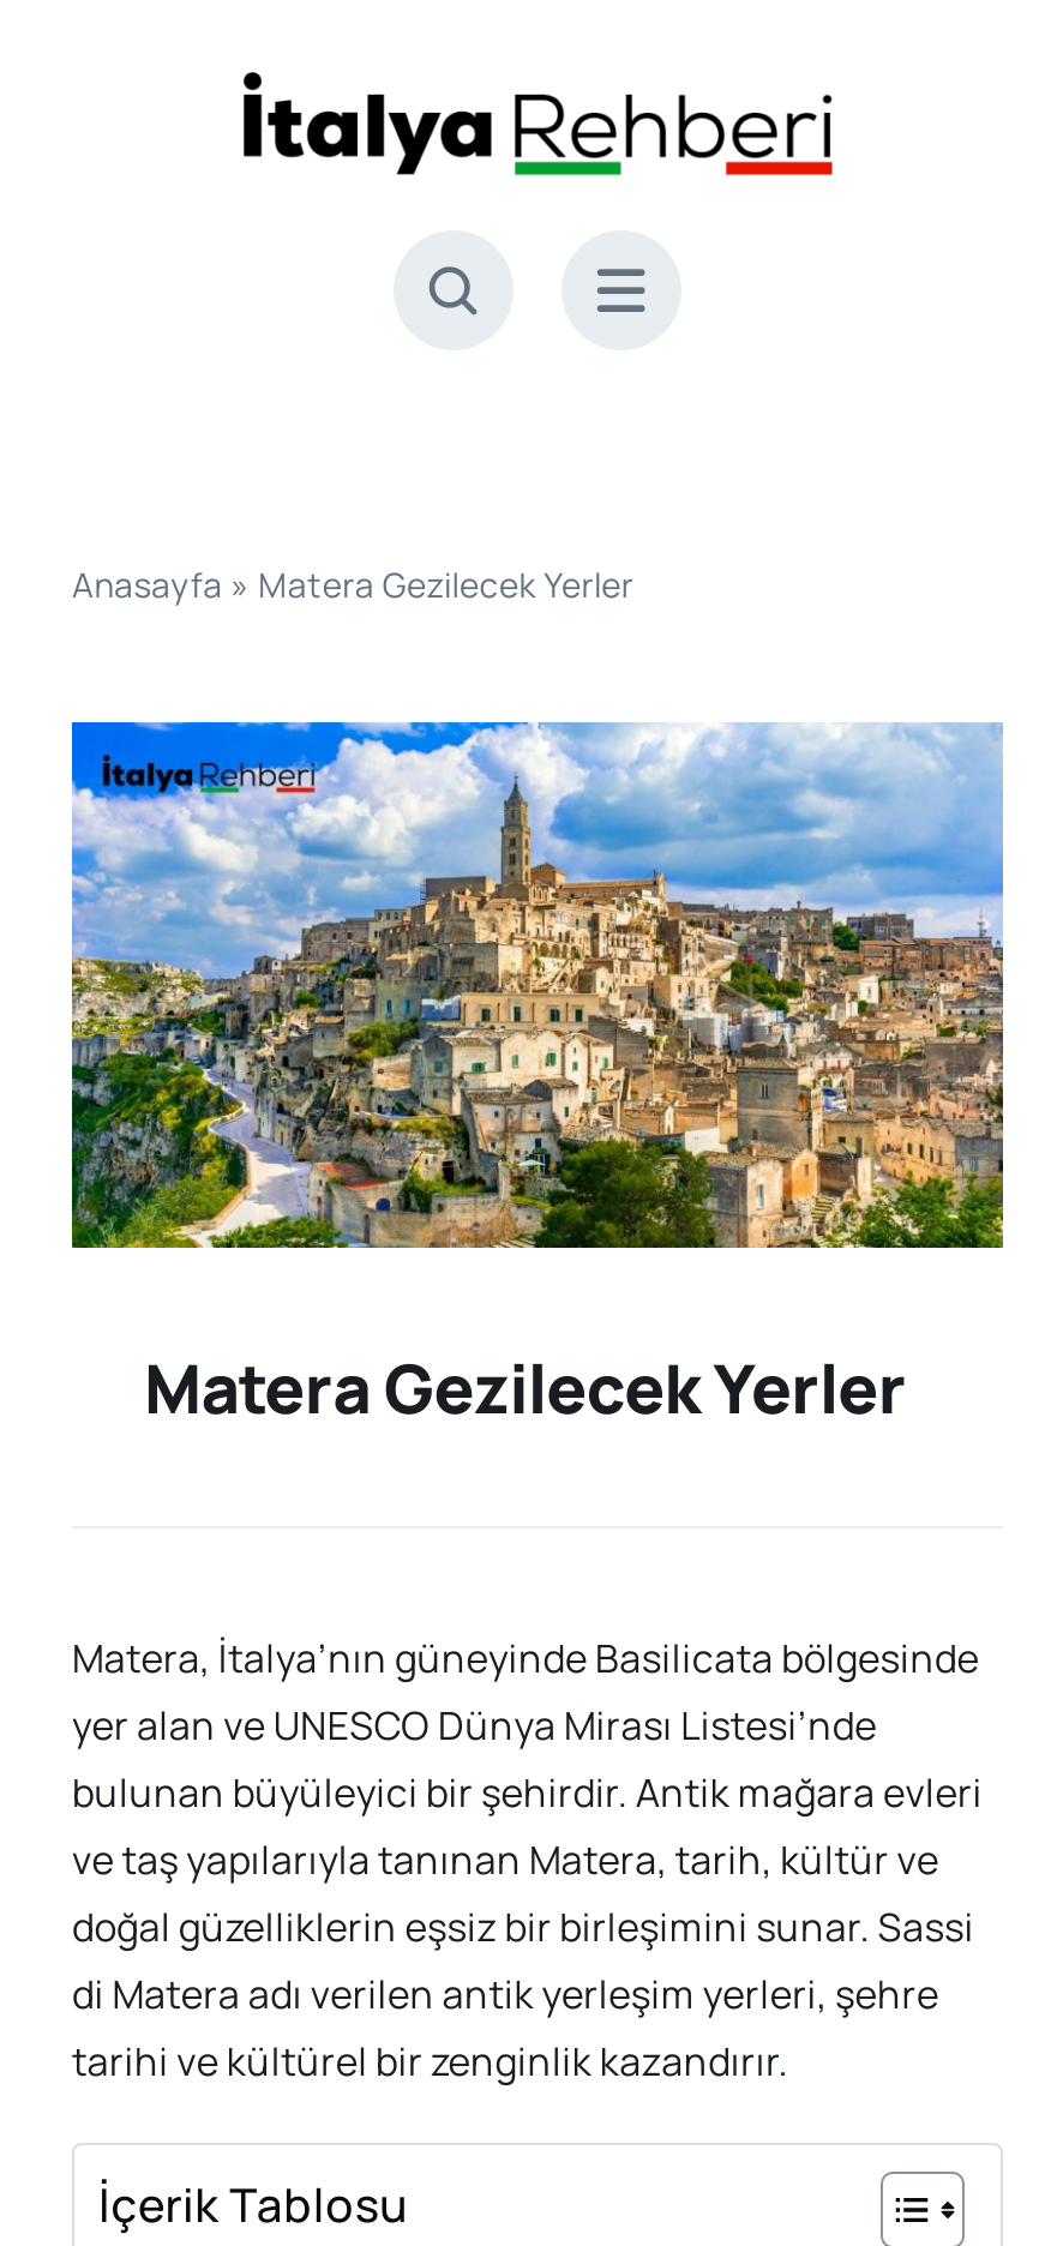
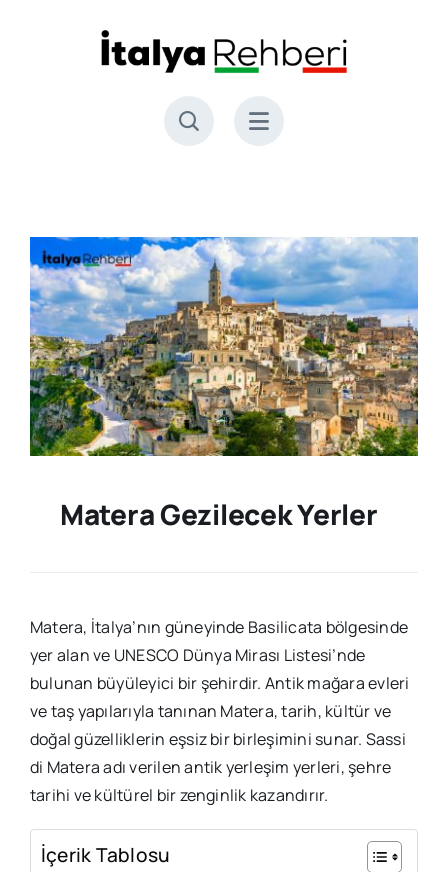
- Anasayfa» Matera Gezilecek Yerler
